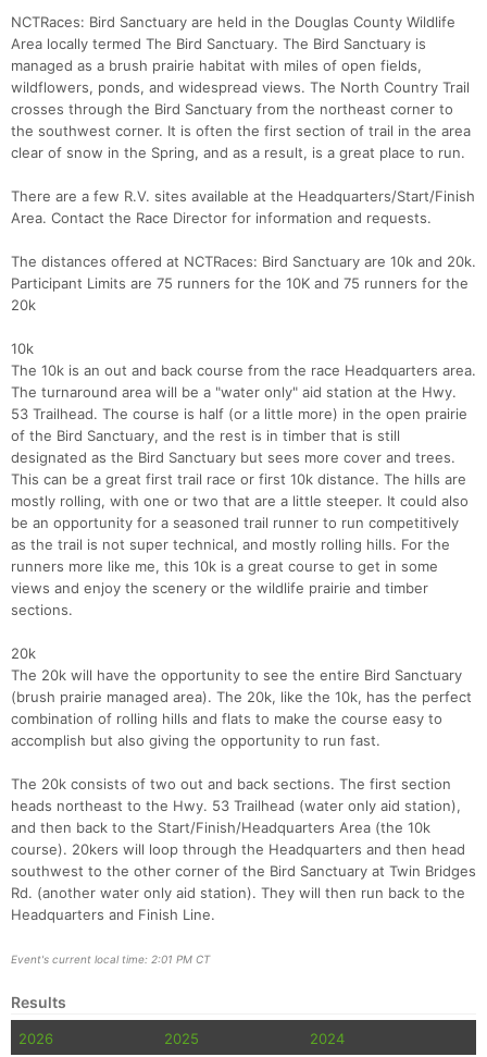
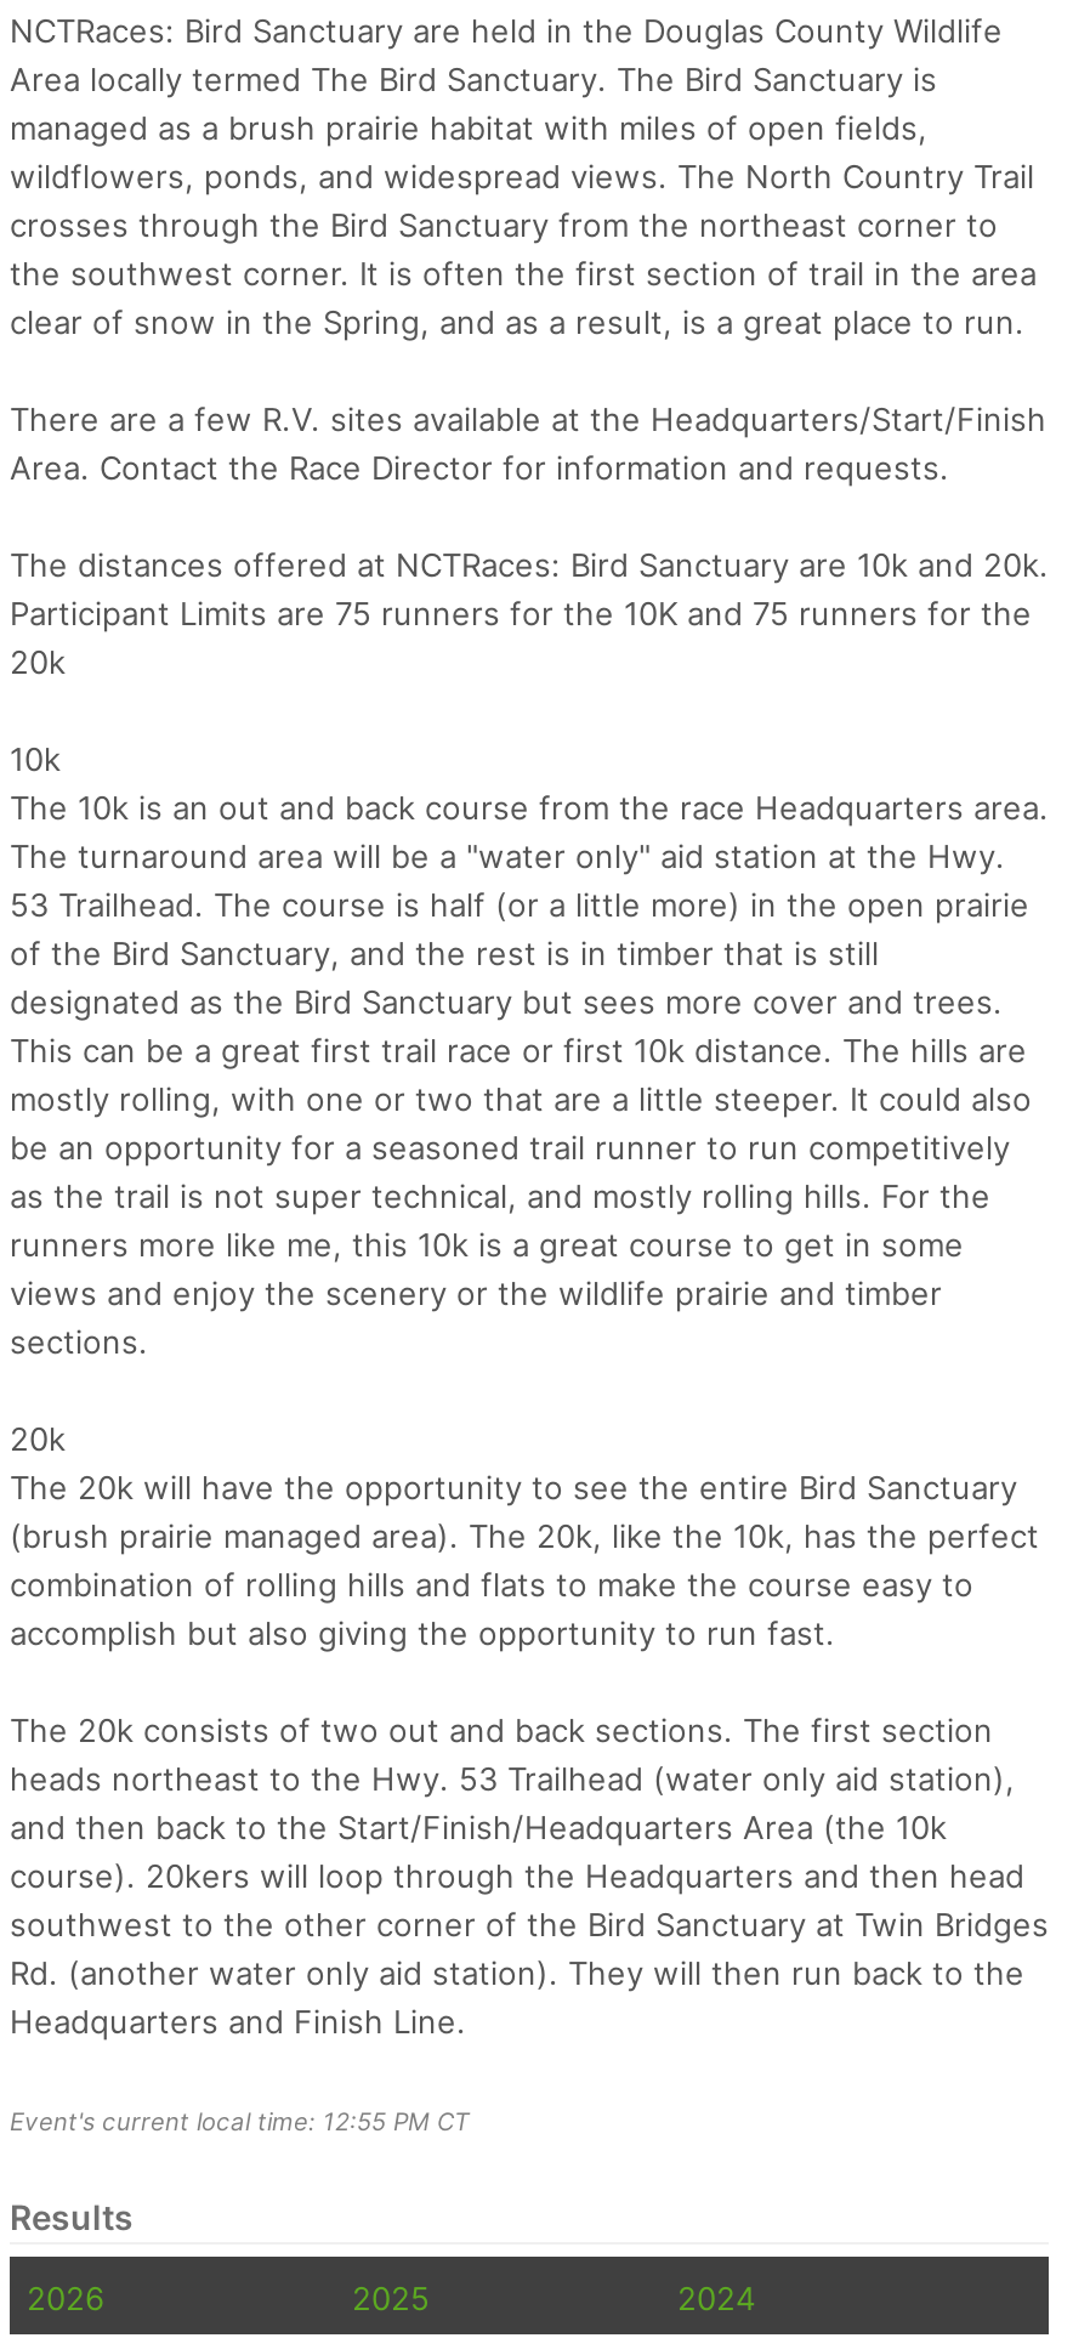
- Event's current local time: 2:01 PM CT
+ Event's current local time: 12:55 PM CT
